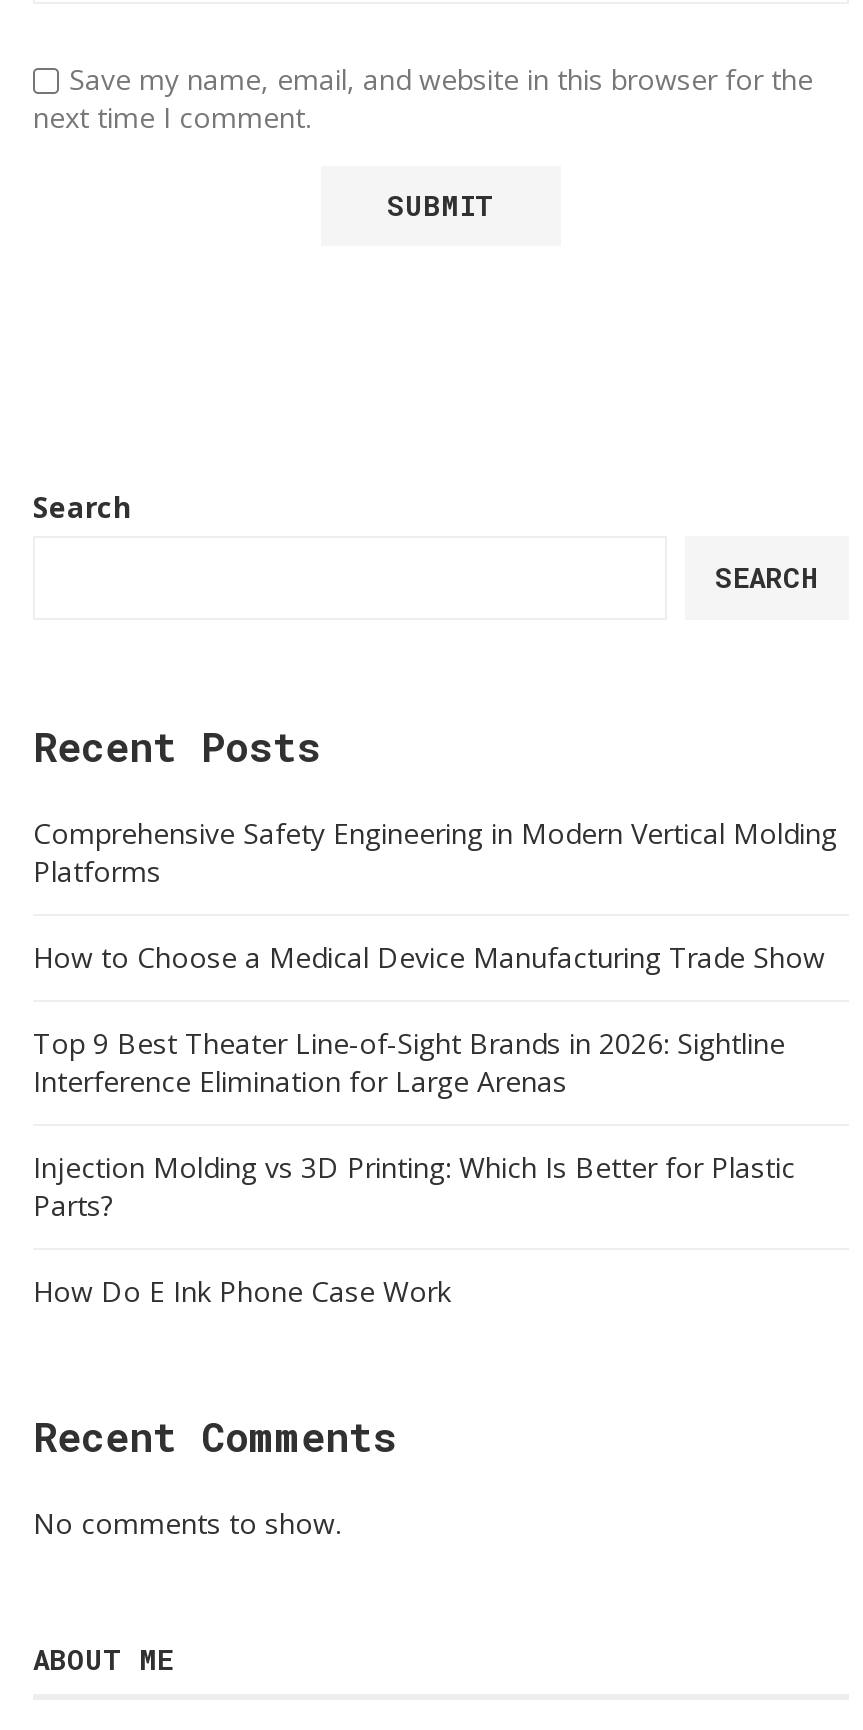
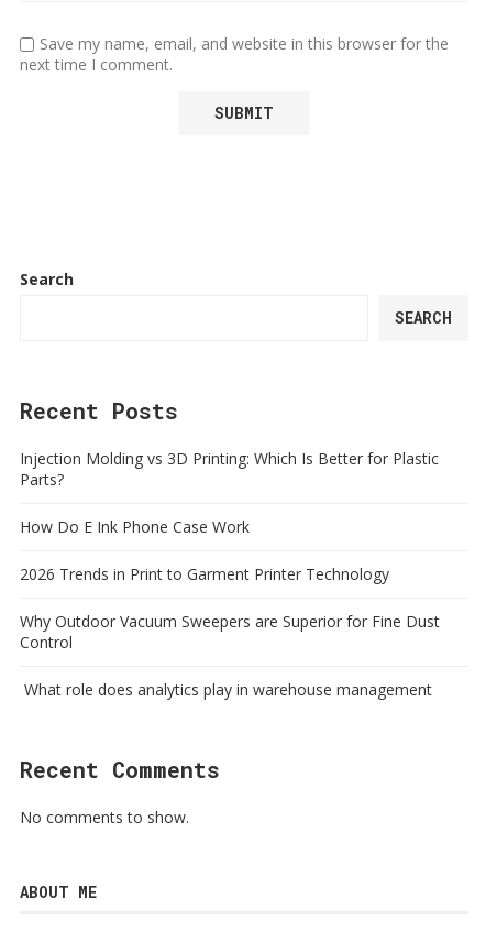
- Comprehensive Safety Engineering in Modern Vertical Molding
- Platforms
- How to Choose a Medical Device Manufacturing Trade Show
- Top 9 Best Theater Line-of-Sight Brands in 2026: Sightline
- Interference Elimination for Large Arenas

moved up: Injection Molding vs 3D Printing: Which Is Better for Plastic | Parts? | How Do E Ink Phone Case Work

+ 2026 Trends in Print to Garment Printer Technology
+ Why Outdoor Vacuum Sweepers are Superior for Fine Dust
+ Control
+ What role does analytics play in warehouse management
